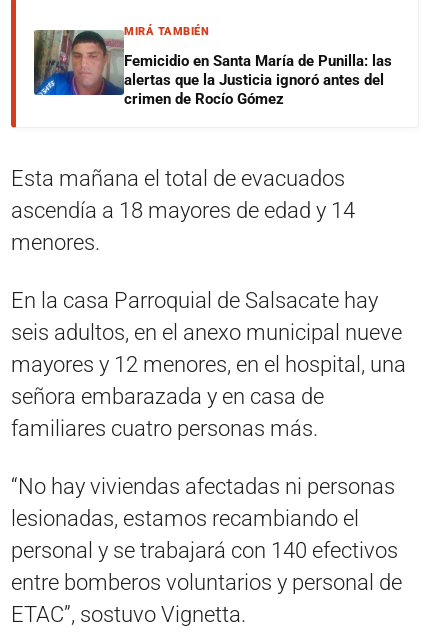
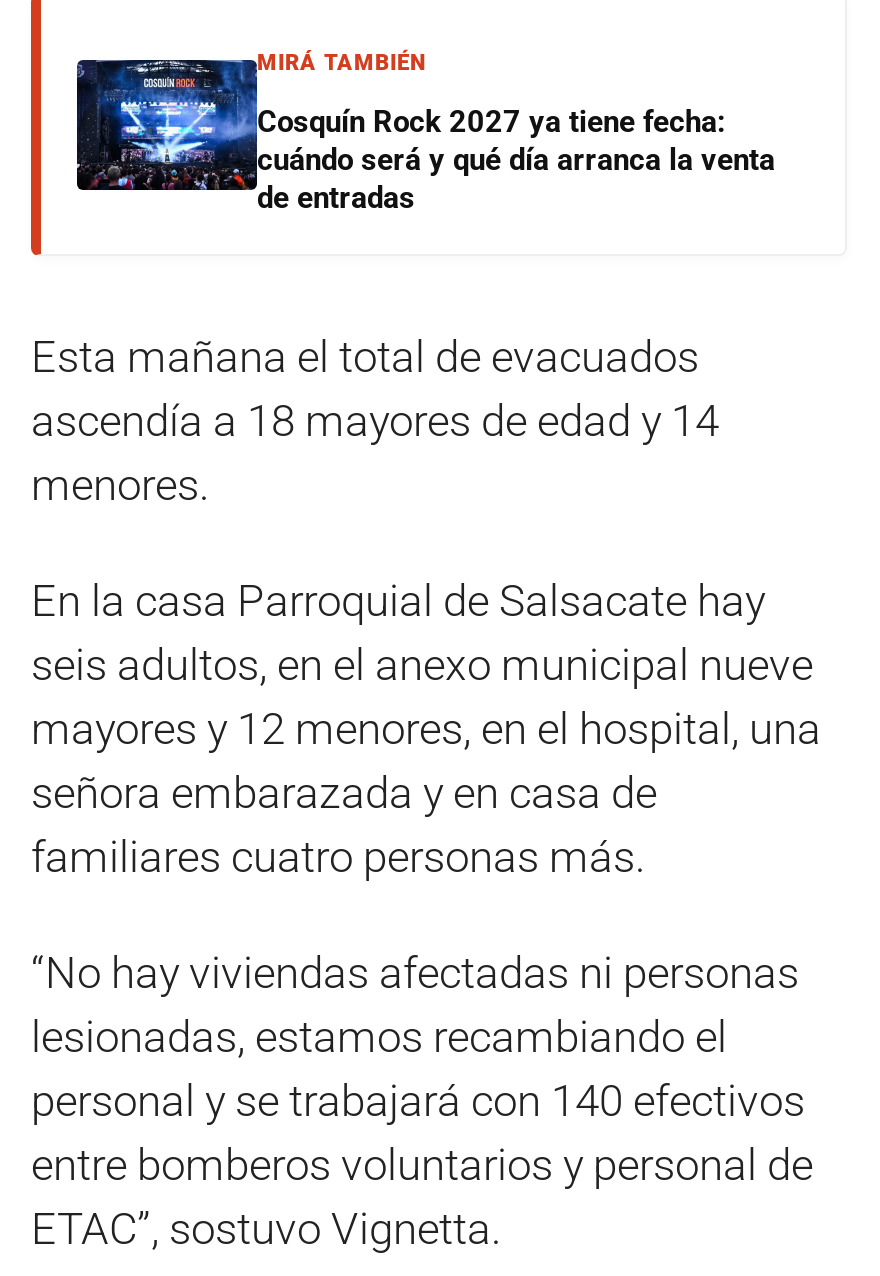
- [image]
- Femicidio en Santa María de Punilla: las
- alertas que la Justicia ignoró antes del
- crimen de Rocío Gómez
+ [image]
+ Cosquín Rock 2027 ya tiene fecha:
+ cuándo será y qué día arranca la venta
+ de entradas
